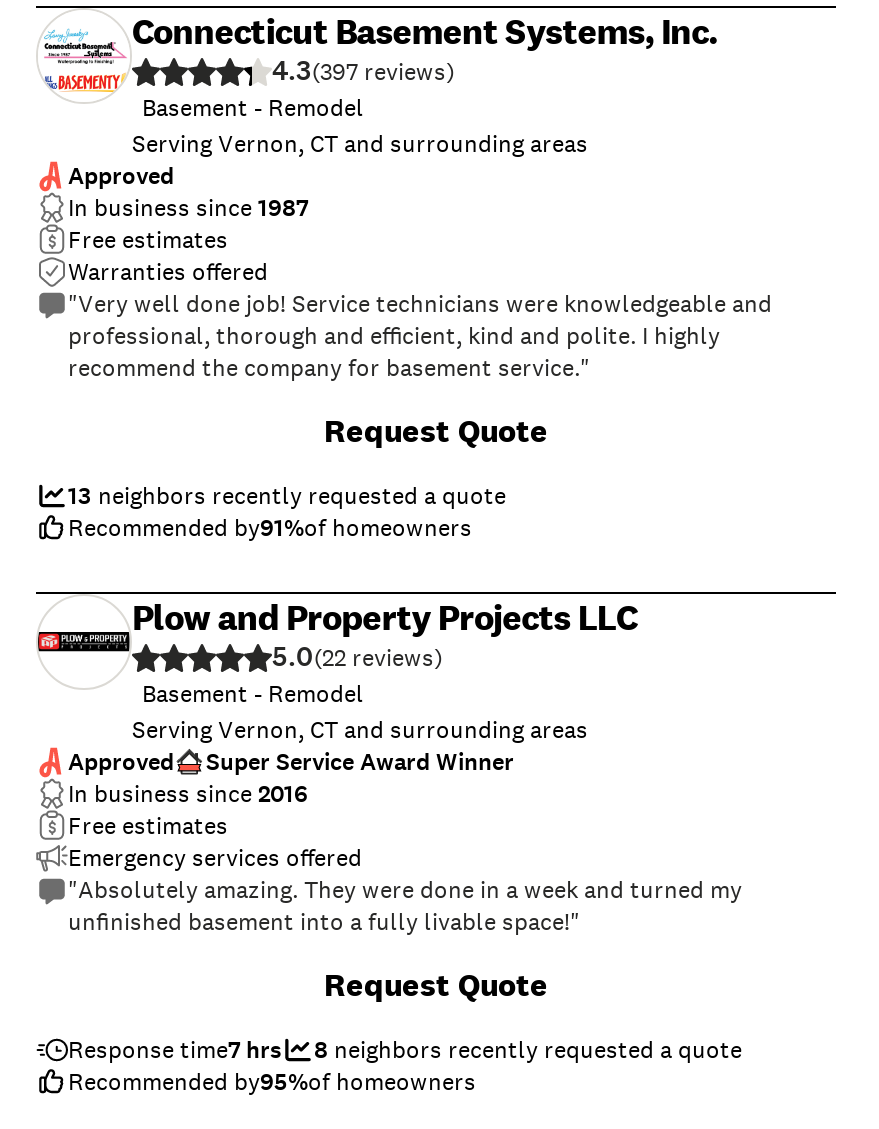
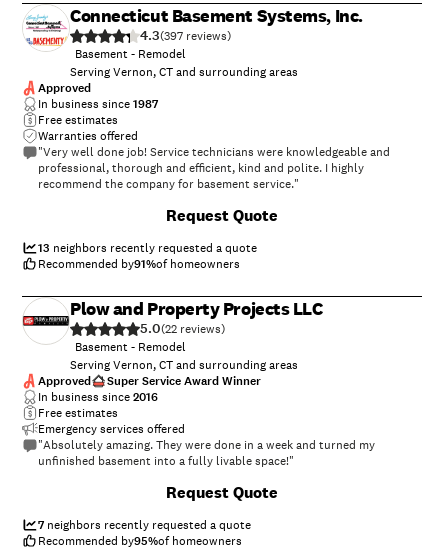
- Response time7 hrs
- 8 neighbors recently requested a quote
+ 7 neighbors recently requested a quote
